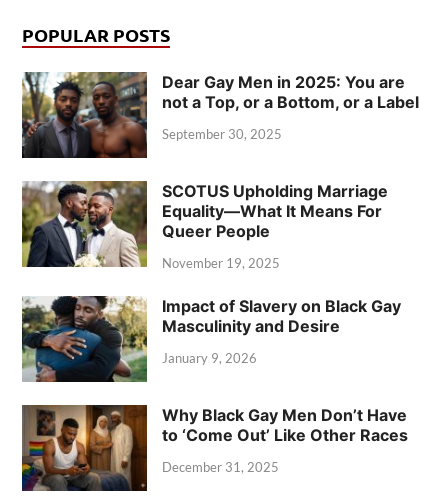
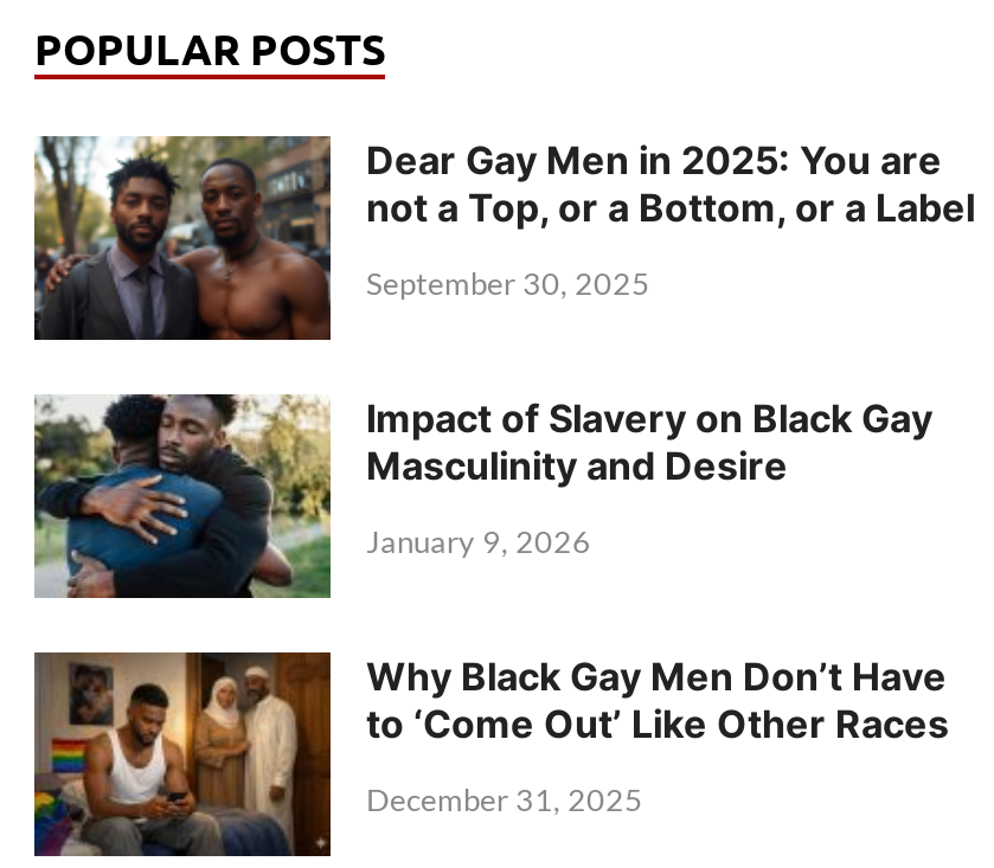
- [image]
- SCOTUS Upholding Marriage
- Equality—What It Means For
- Queer People
- November 19, 2025
